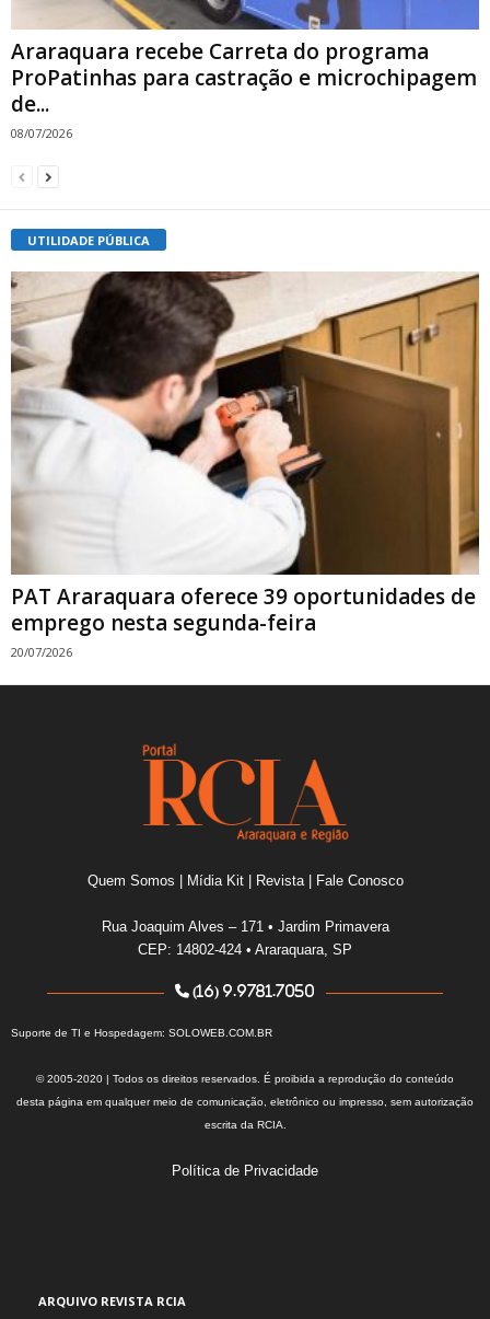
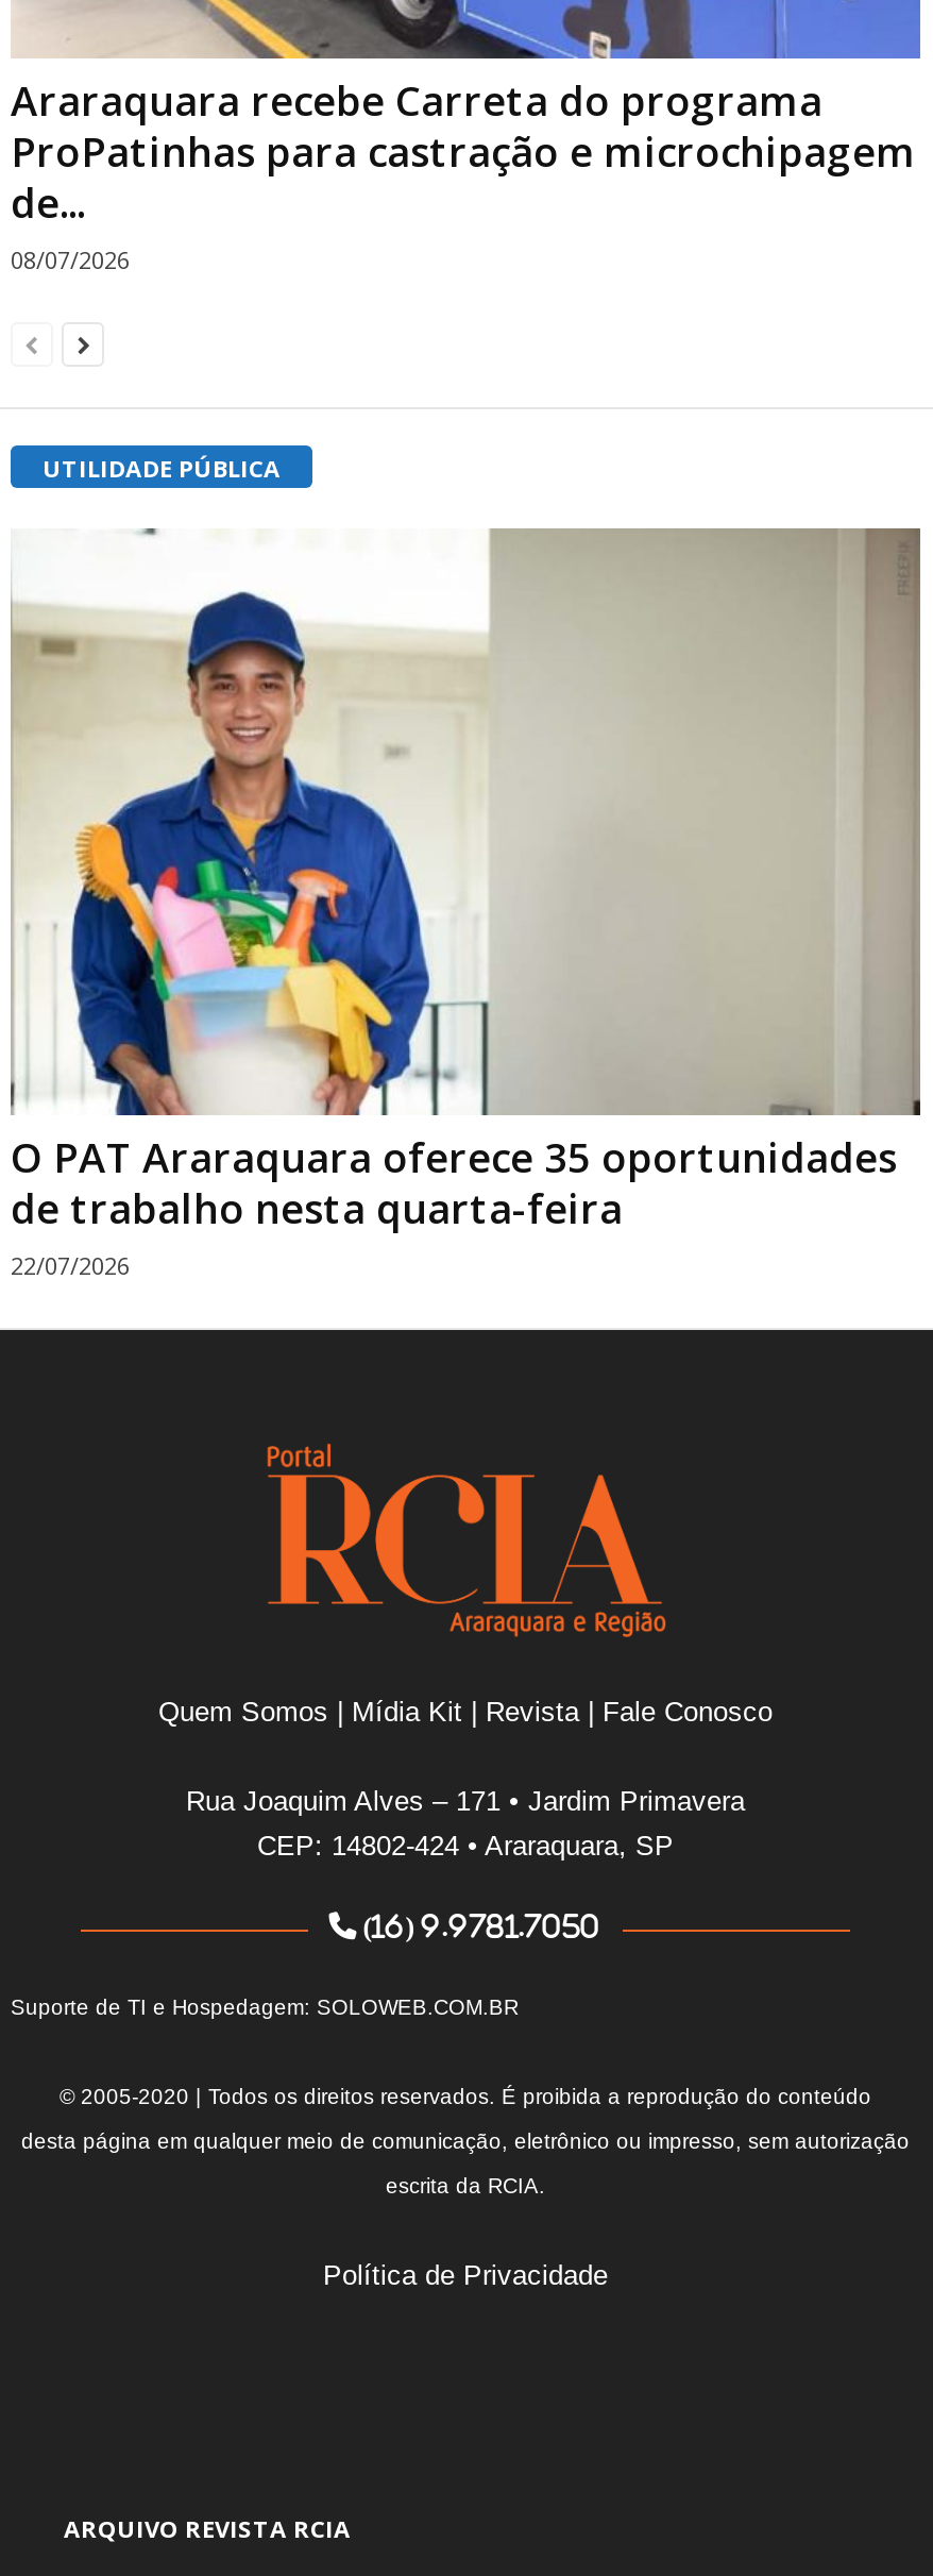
- [image]
- PAT Araraquara oferece 39 oportunidades de
- emprego nesta segunda-feira
- 20/07/2026
+ [image]
+ O PAT Araraquara oferece 35 oportunidades
+ de trabalho nesta quarta-feira
+ 22/07/2026
